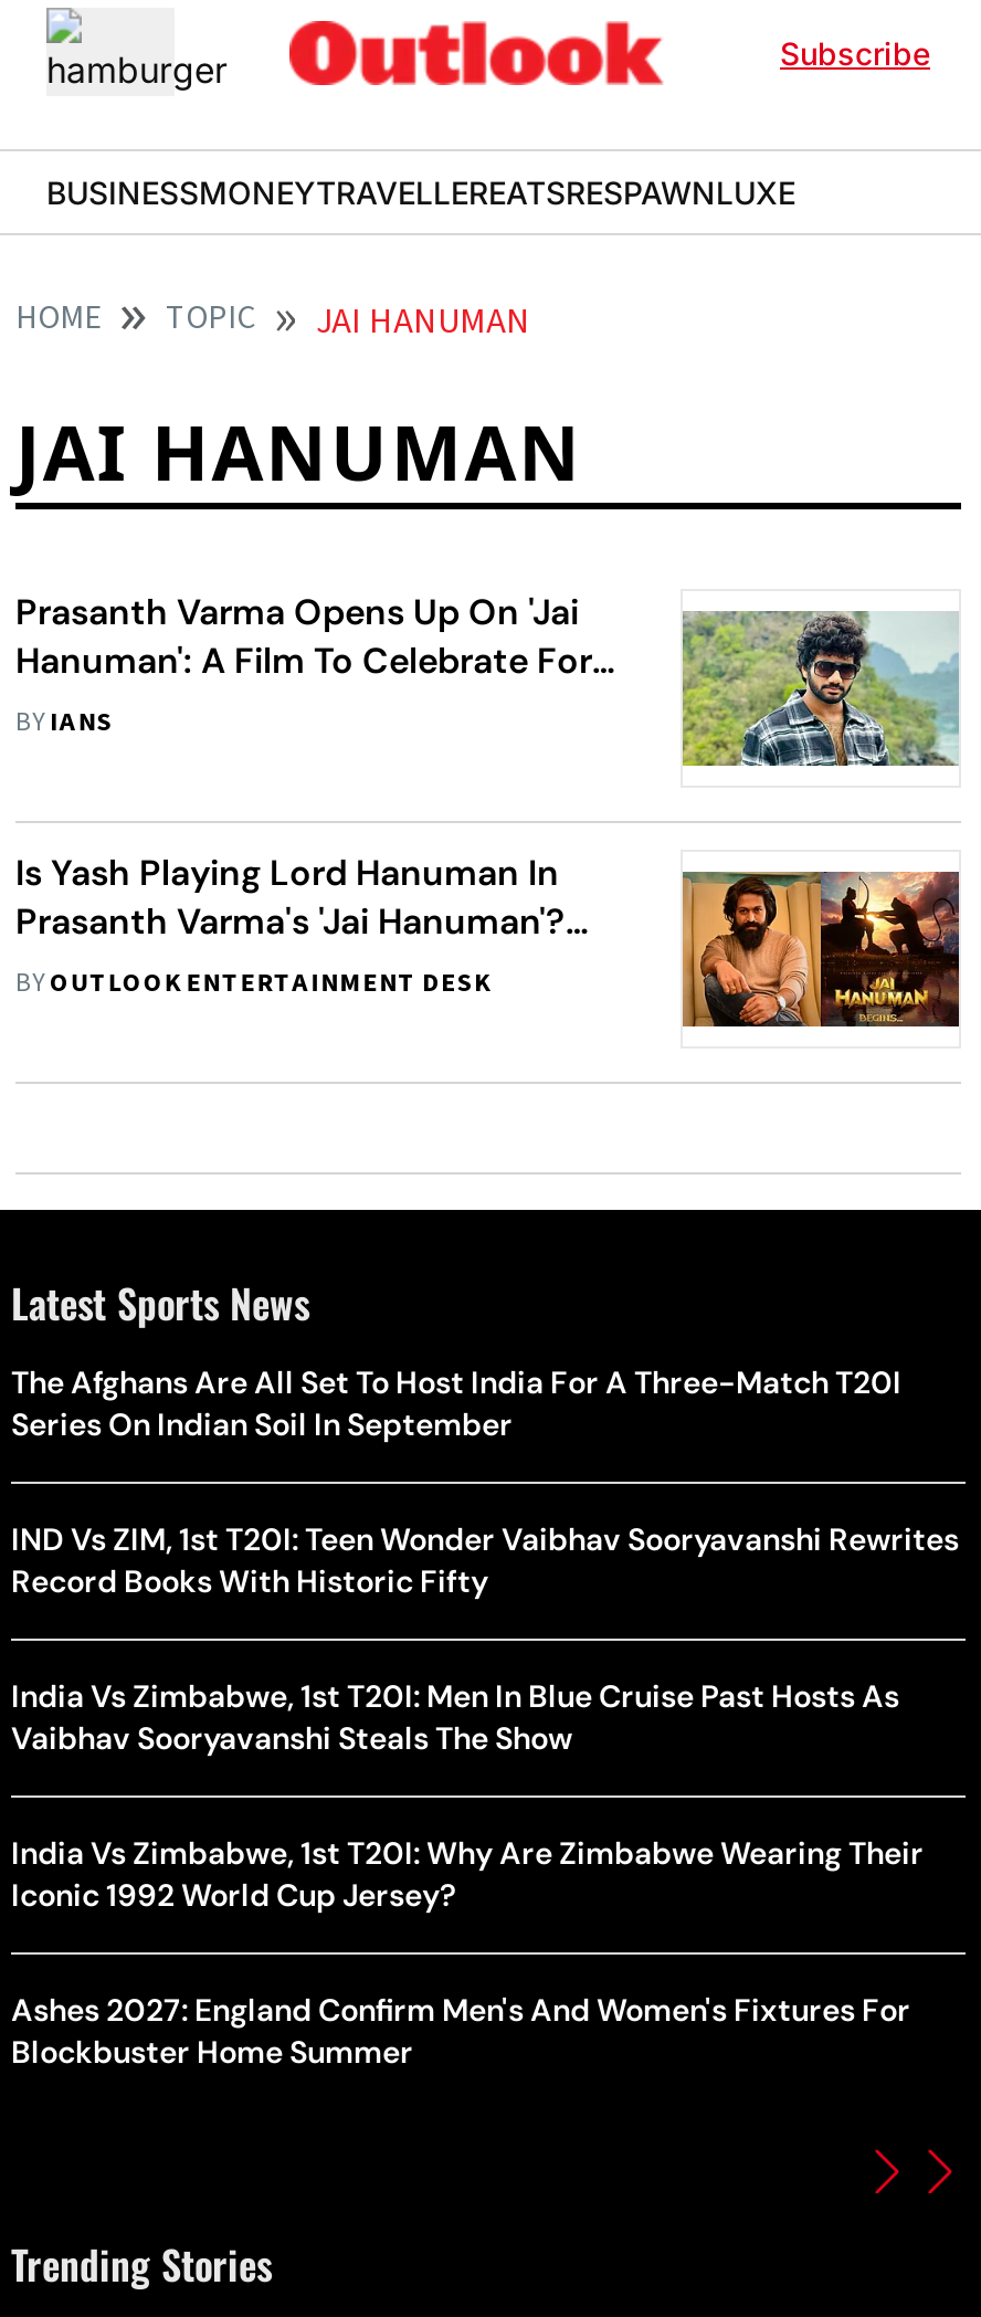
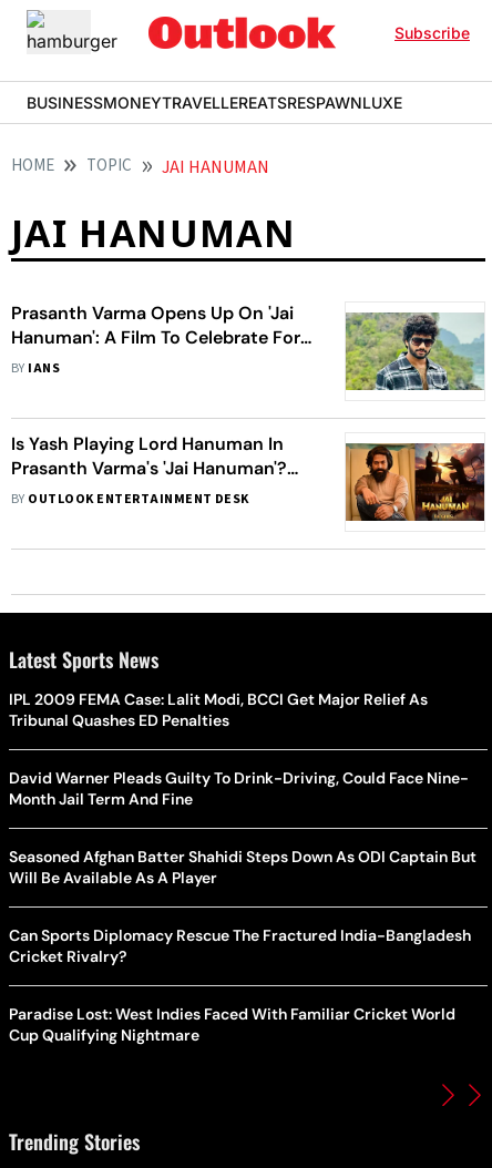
- The Afghans Are All Set To Host India For A Three-Match T20I
- Series On Indian Soil In September
+ IPL 2009 FEMA Case: Lalit Modi, BCCI Get Major Relief As
+ Tribunal Quashes ED Penalties

- IND Vs ZIM, 1st T20I: Teen Wonder Vaibhav Sooryavanshi Rewrites
- Record Books With Historic Fifty
+ David Warner Pleads Guilty To Drink-Driving, Could Face Nine-
+ Month Jail Term And Fine

- India Vs Zimbabwe, 1st T20I: Men In Blue Cruise Past Hosts As
- Vaibhav Sooryavanshi Steals The Show
+ Seasoned Afghan Batter Shahidi Steps Down As ODI Captain But
+ Will Be Available As A Player

- India Vs Zimbabwe, 1st T20I: Why Are Zimbabwe Wearing Their
- Iconic 1992 World Cup Jersey?
+ Can Sports Diplomacy Rescue The Fractured India-Bangladesh
+ Cricket Rivalry?

- Ashes 2027: England Confirm Men's And Women's Fixtures For
- Blockbuster Home Summer
+ Paradise Lost: West Indies Faced With Familiar Cricket World
+ Cup Qualifying Nightmare
